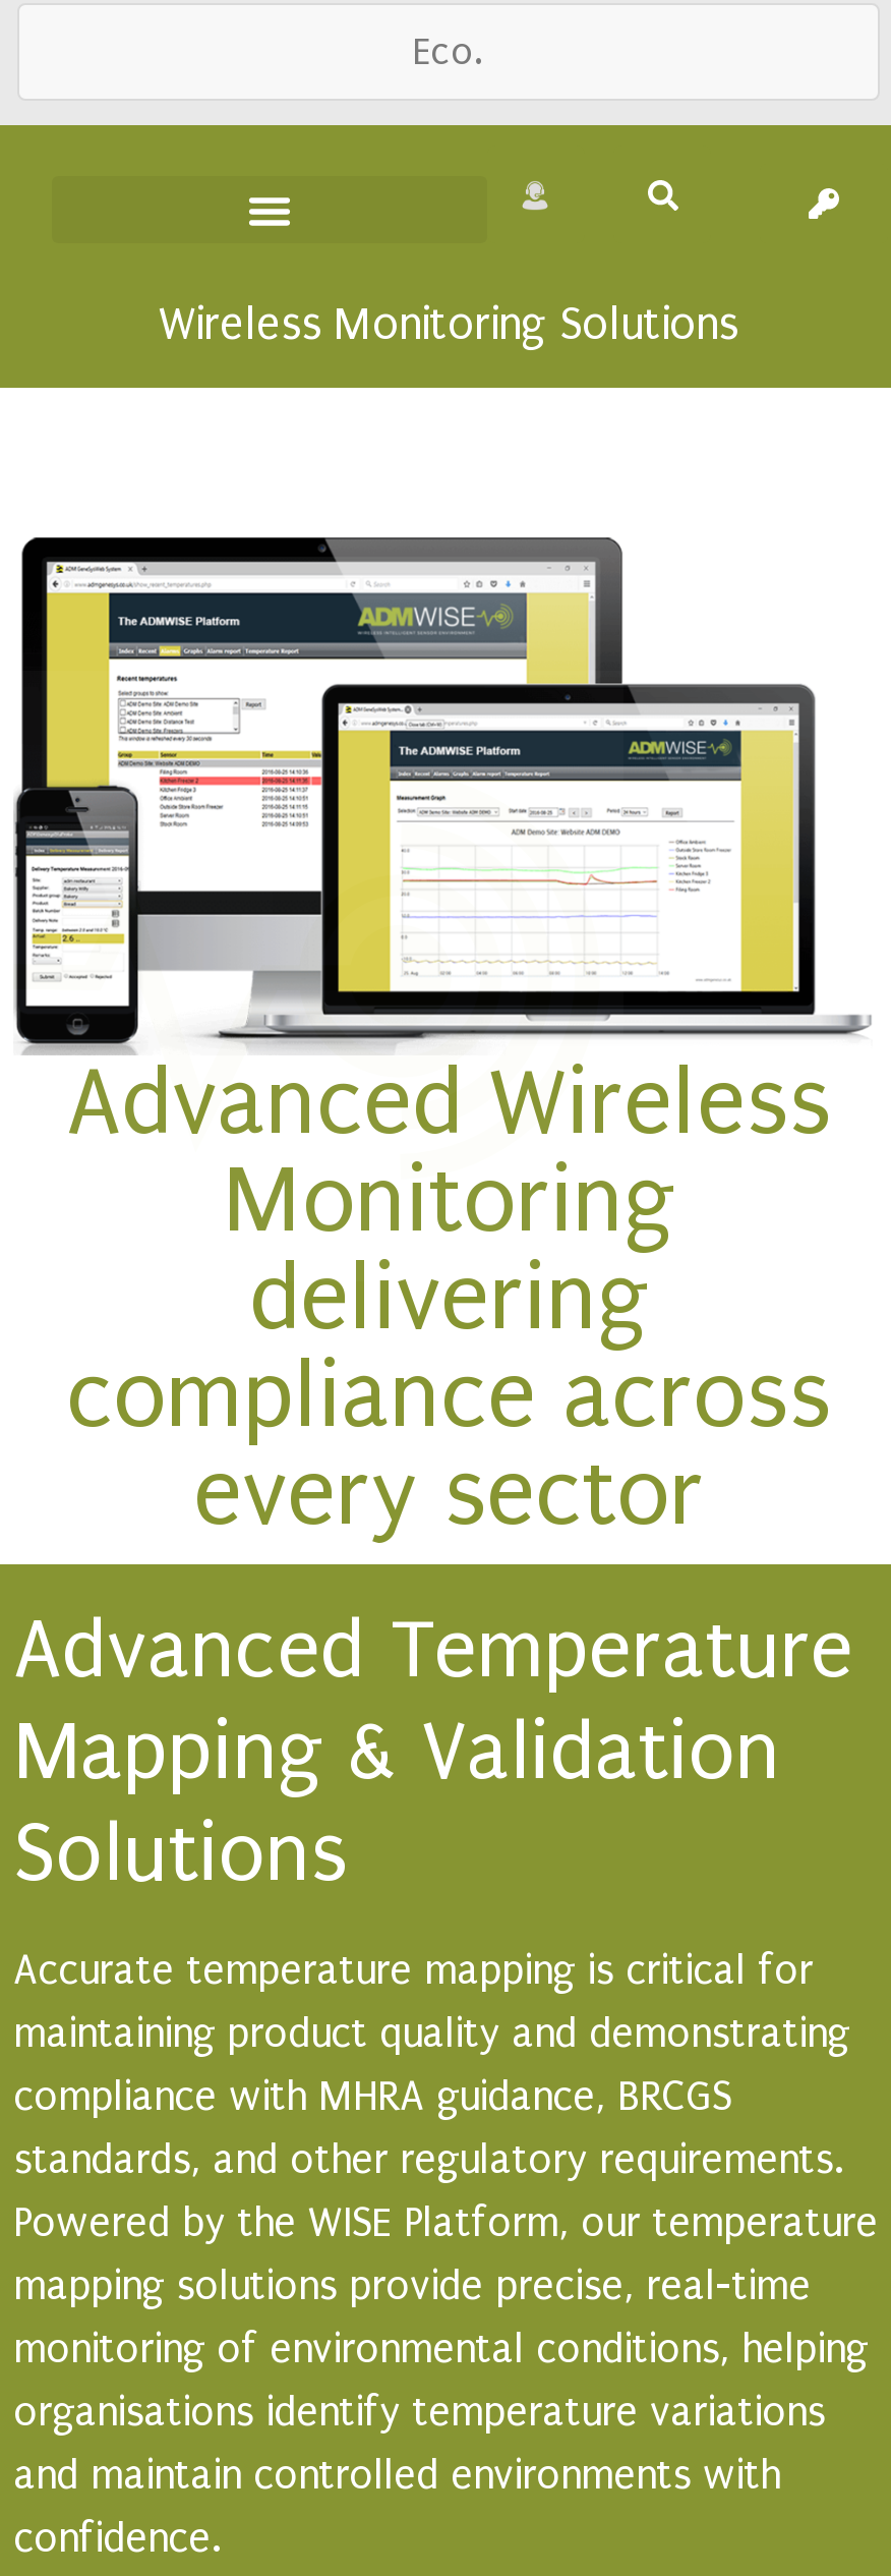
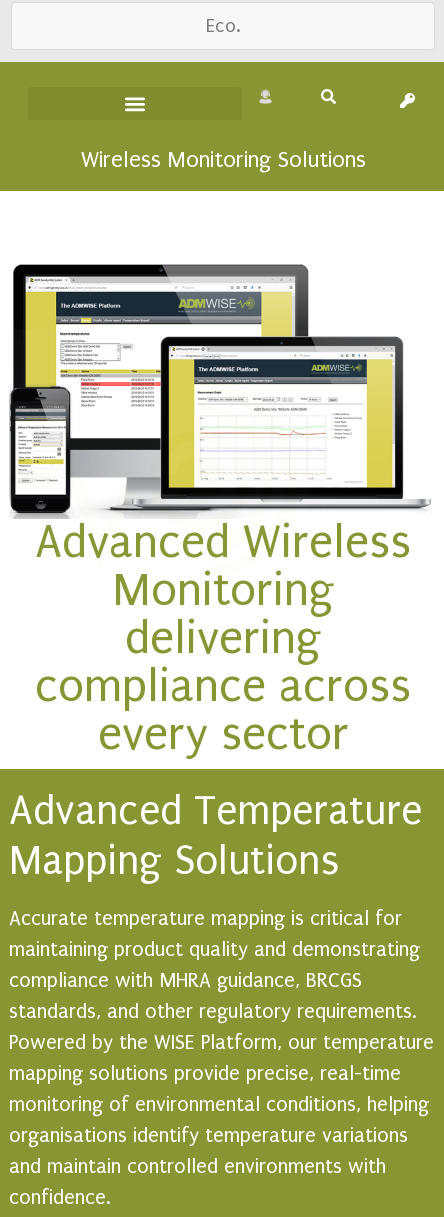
- Mapping & Validation
- Solutions
+ Mapping Solutions
